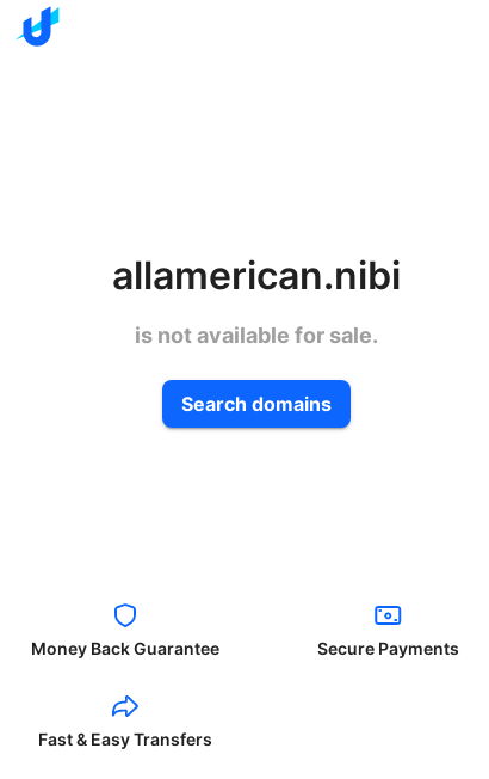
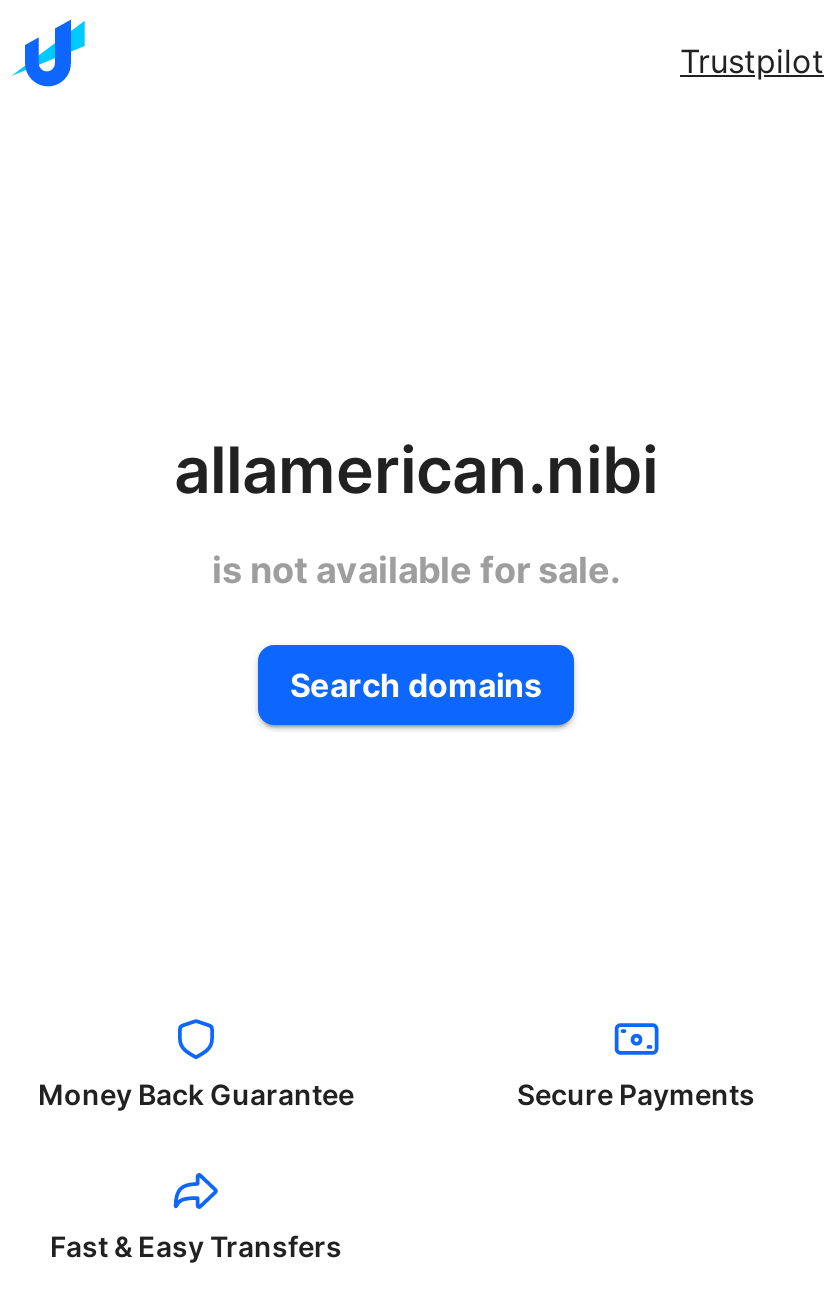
+ Trustpilot
